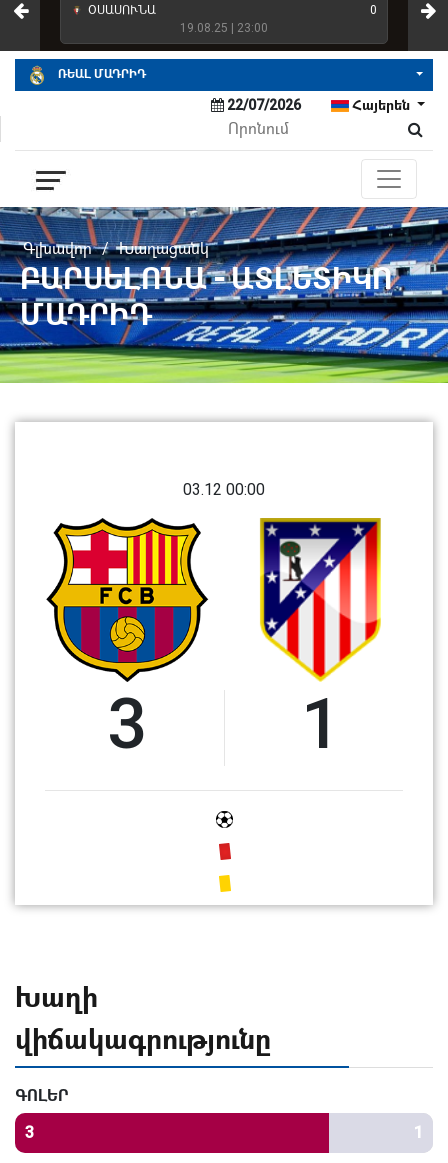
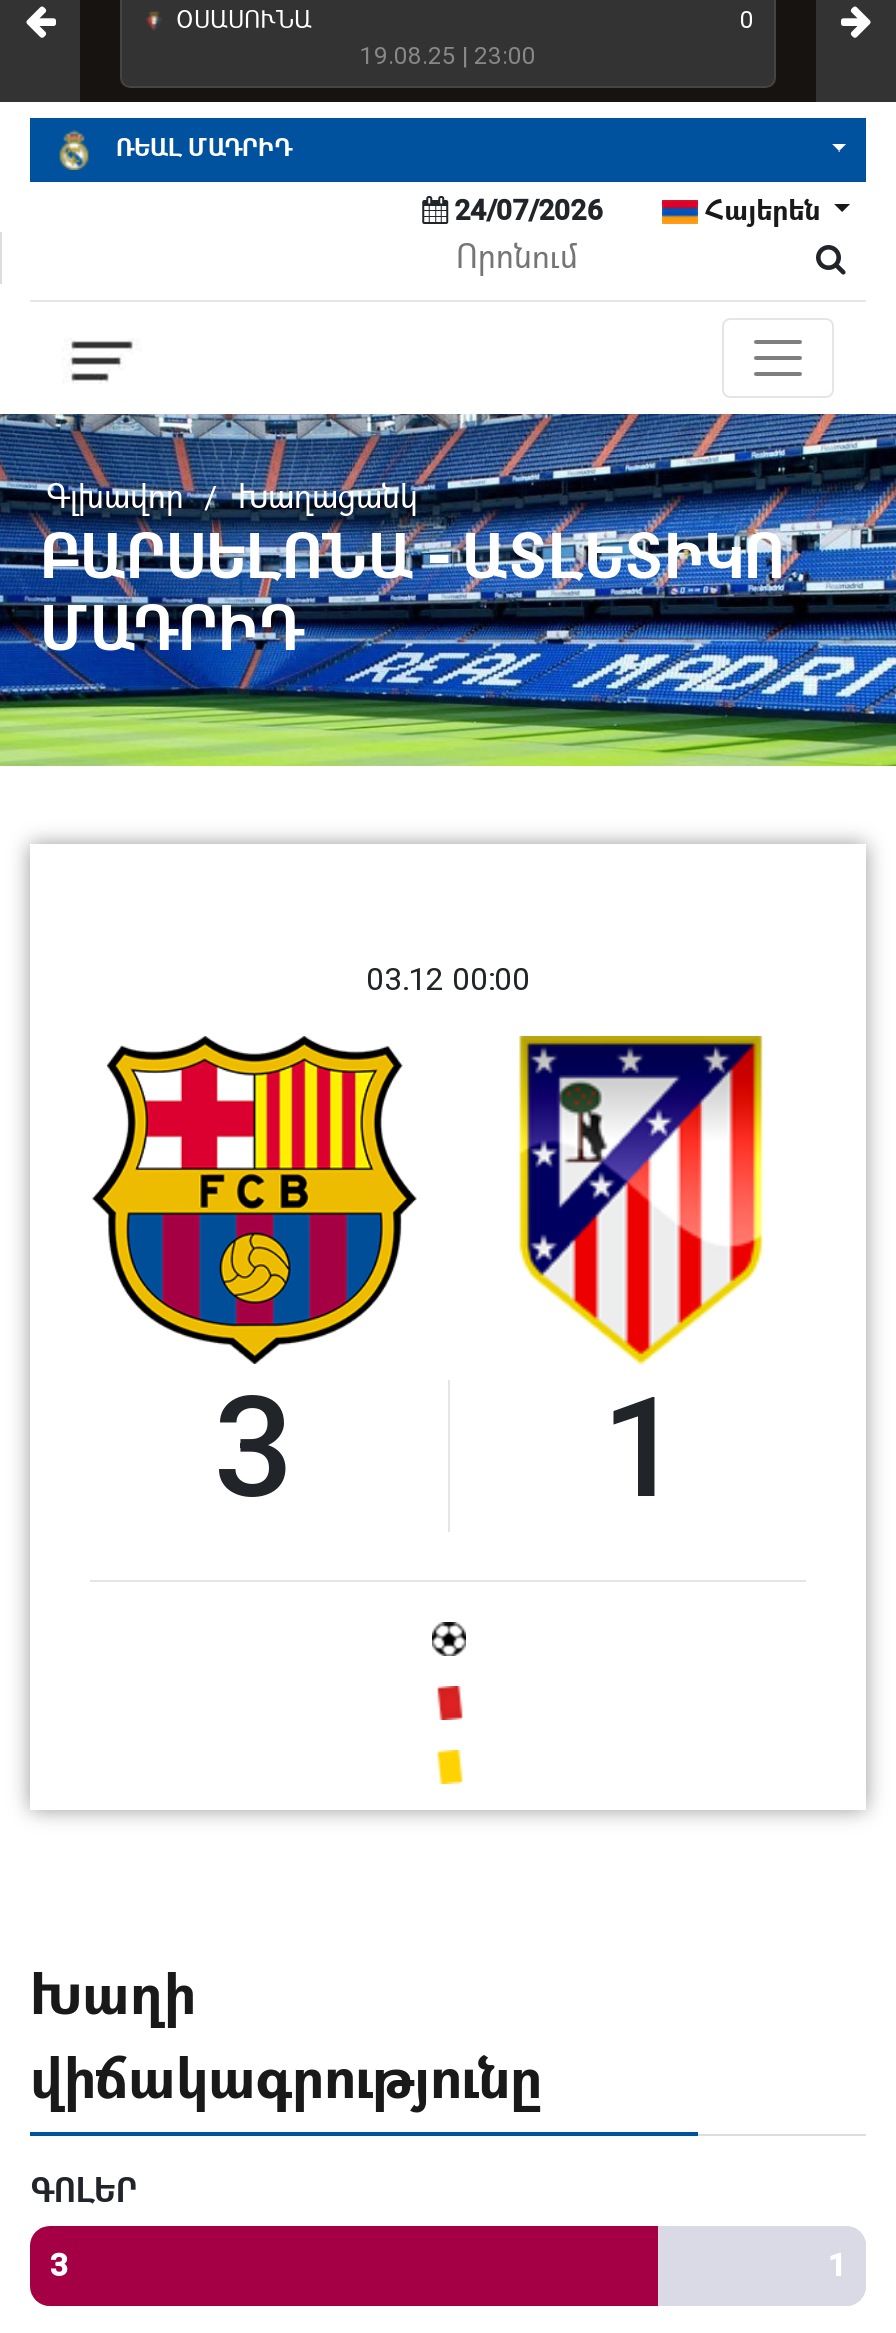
- 22/07/2026
+ 24/07/2026
